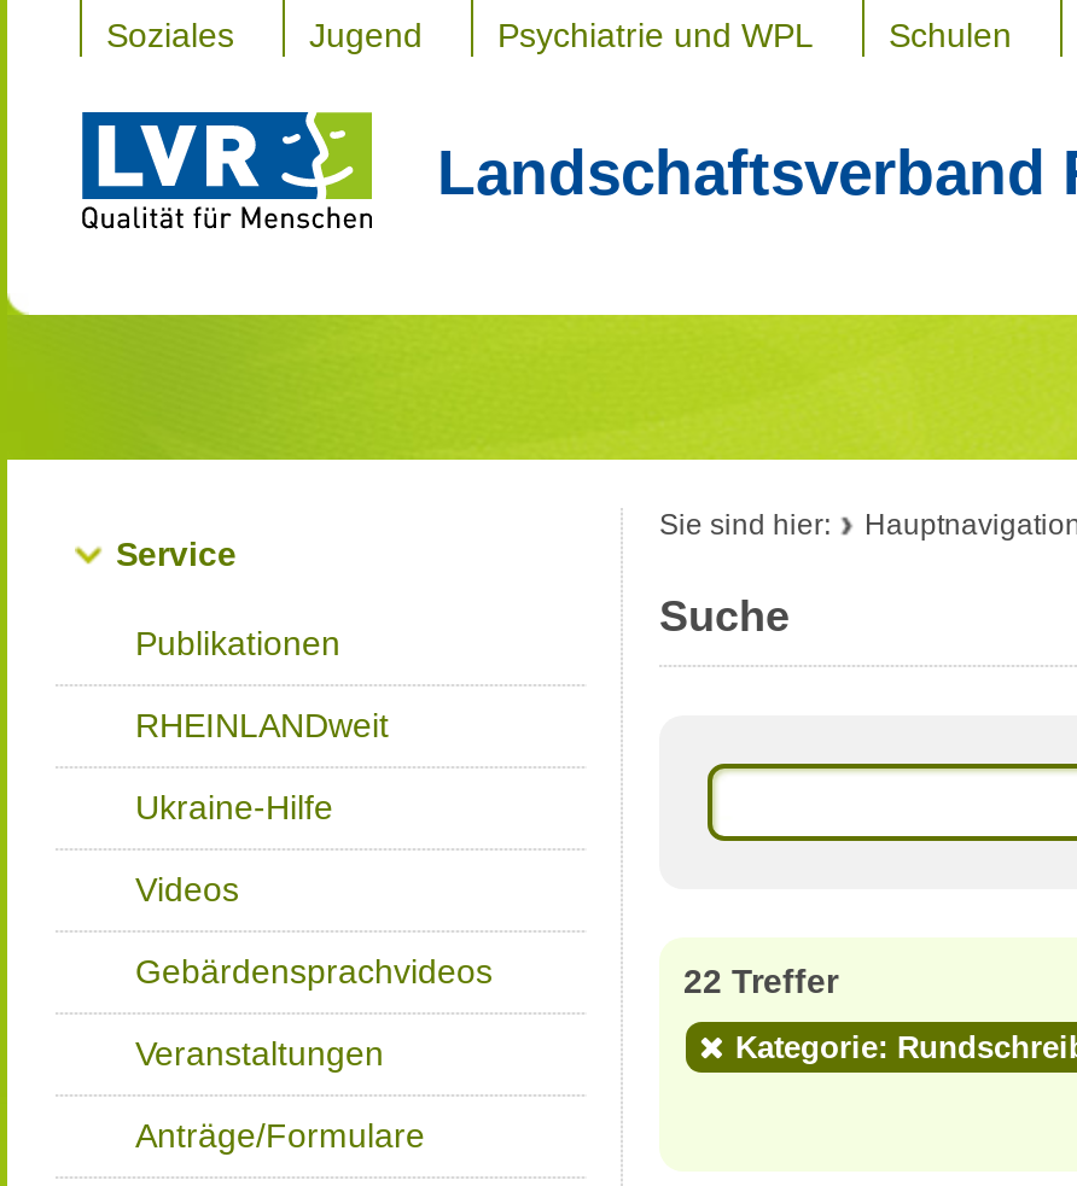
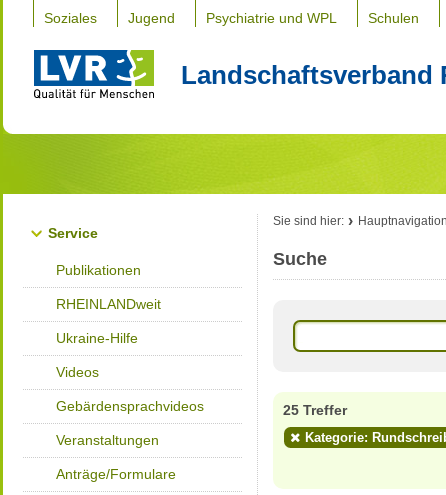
- 22 Treffer
+ 25 Treffer
